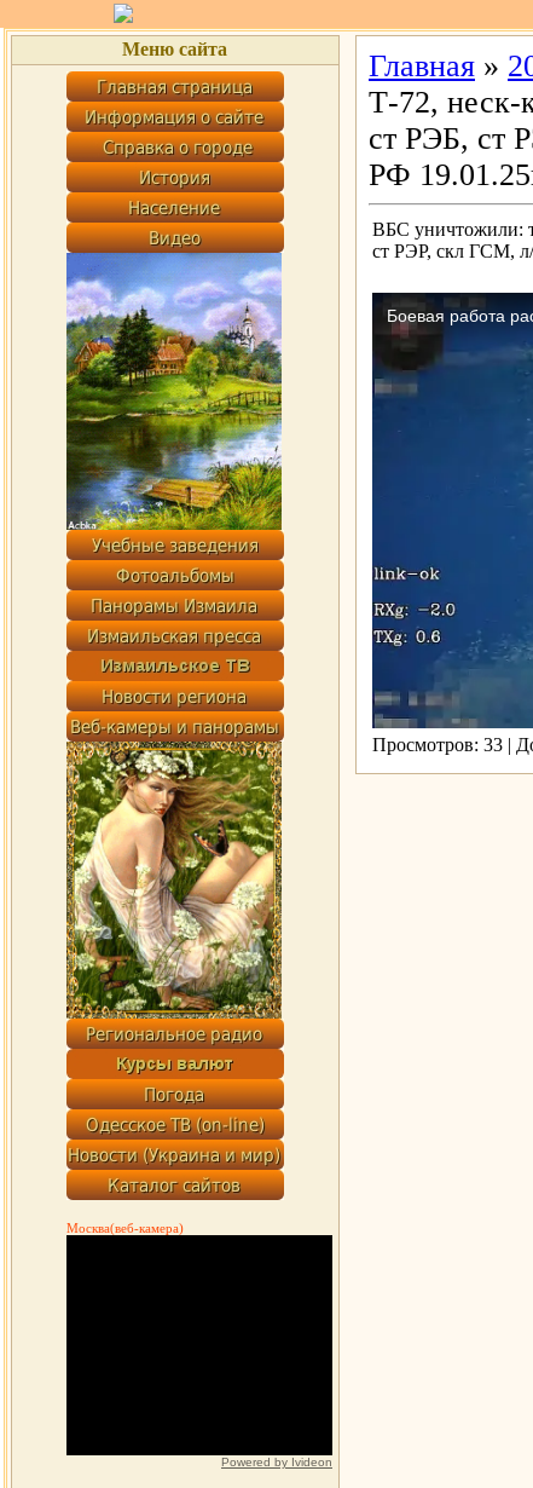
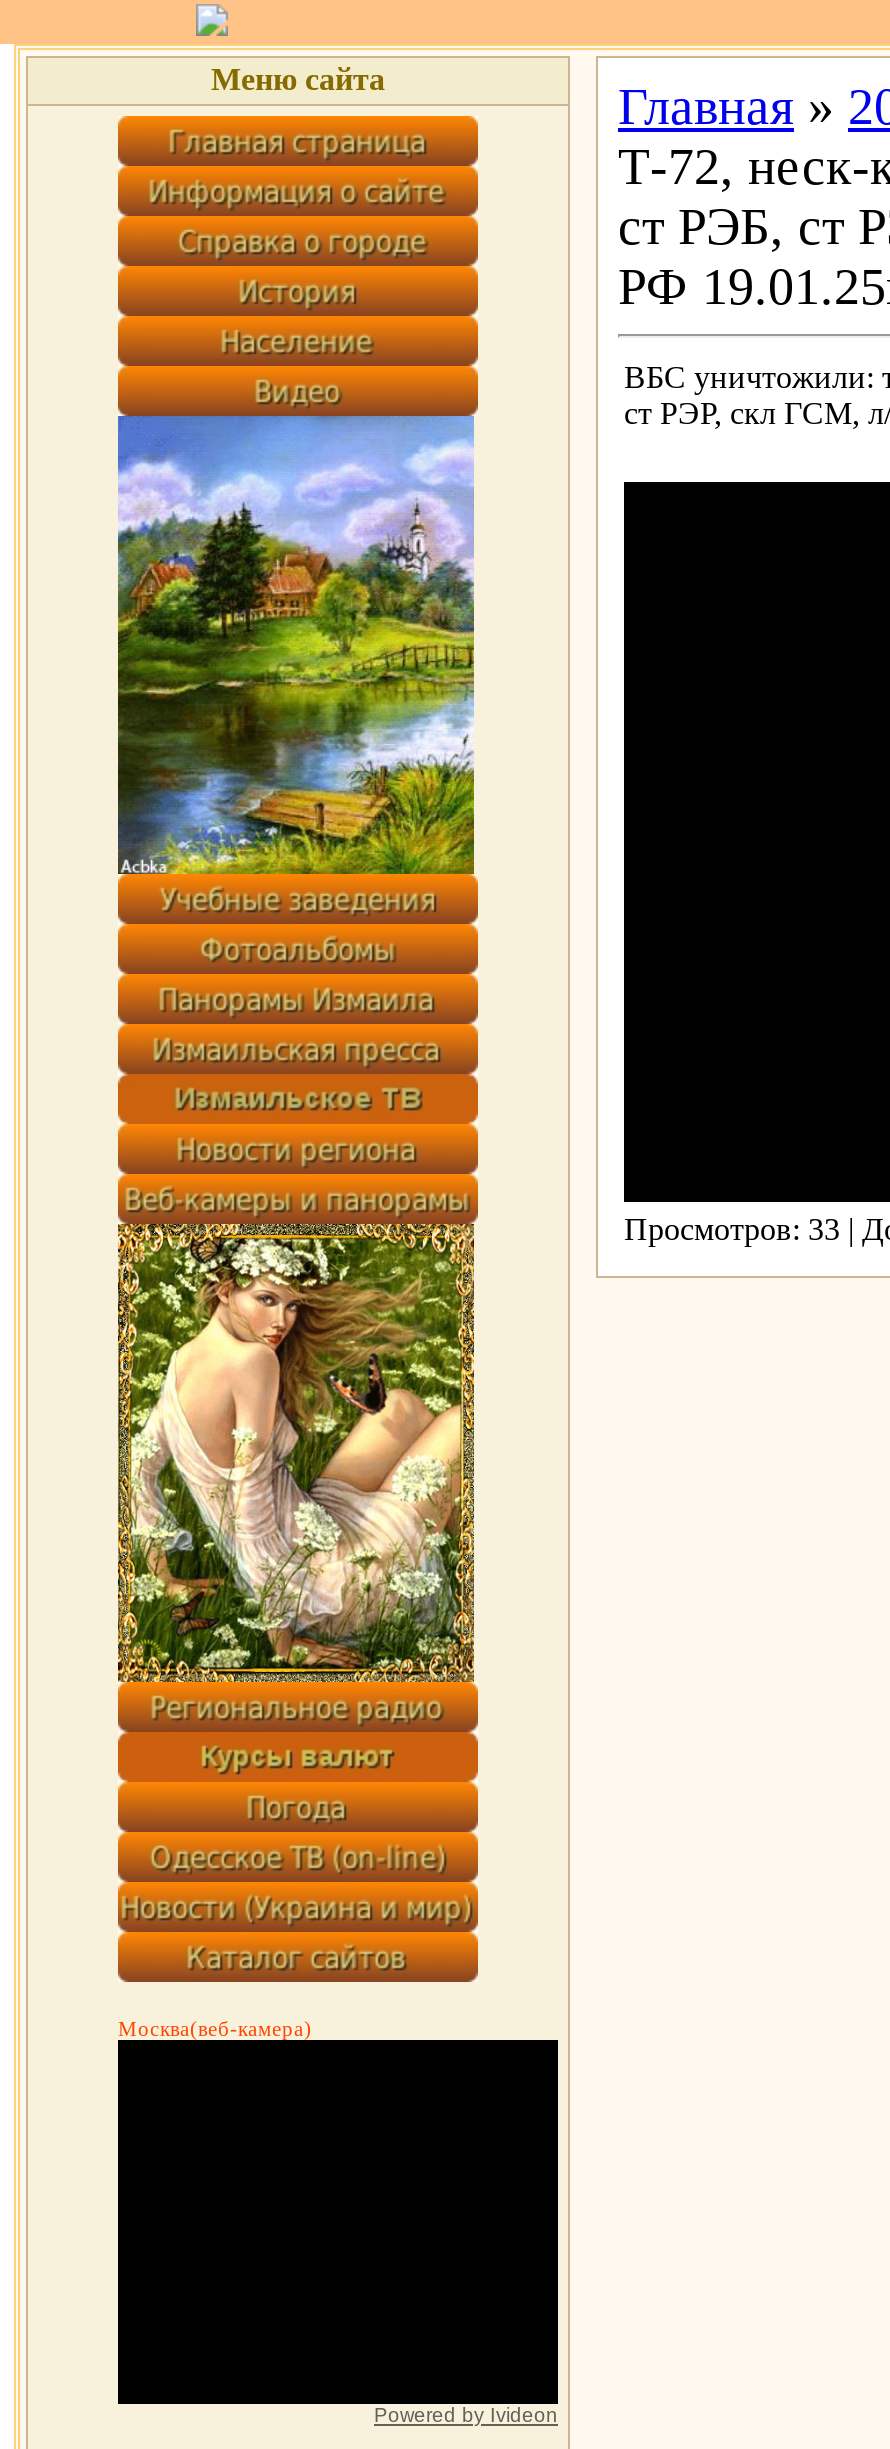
- [image]
